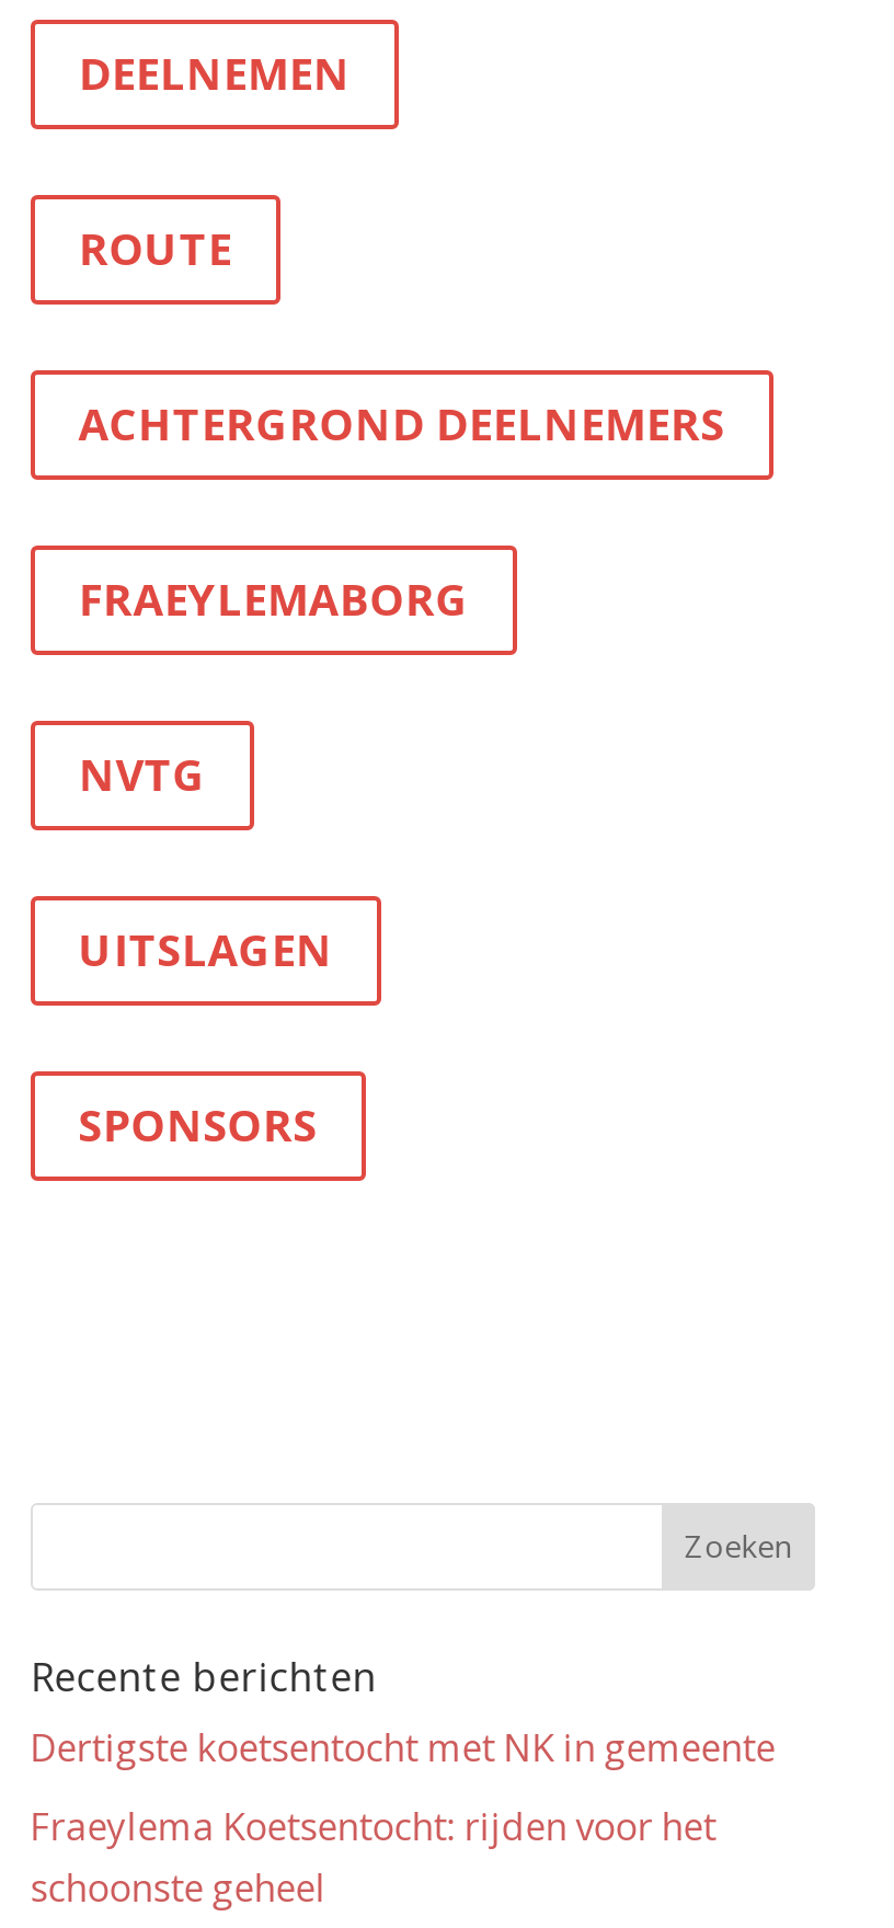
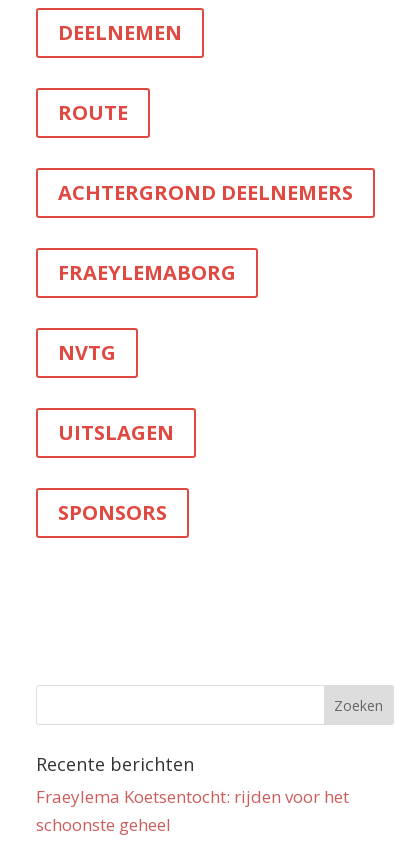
- Dertigste koetsentocht met NK in gemeente
